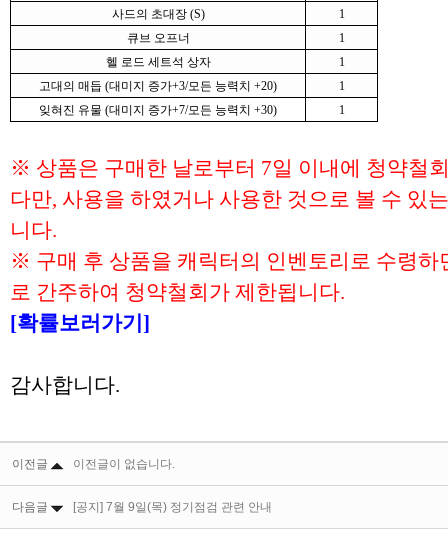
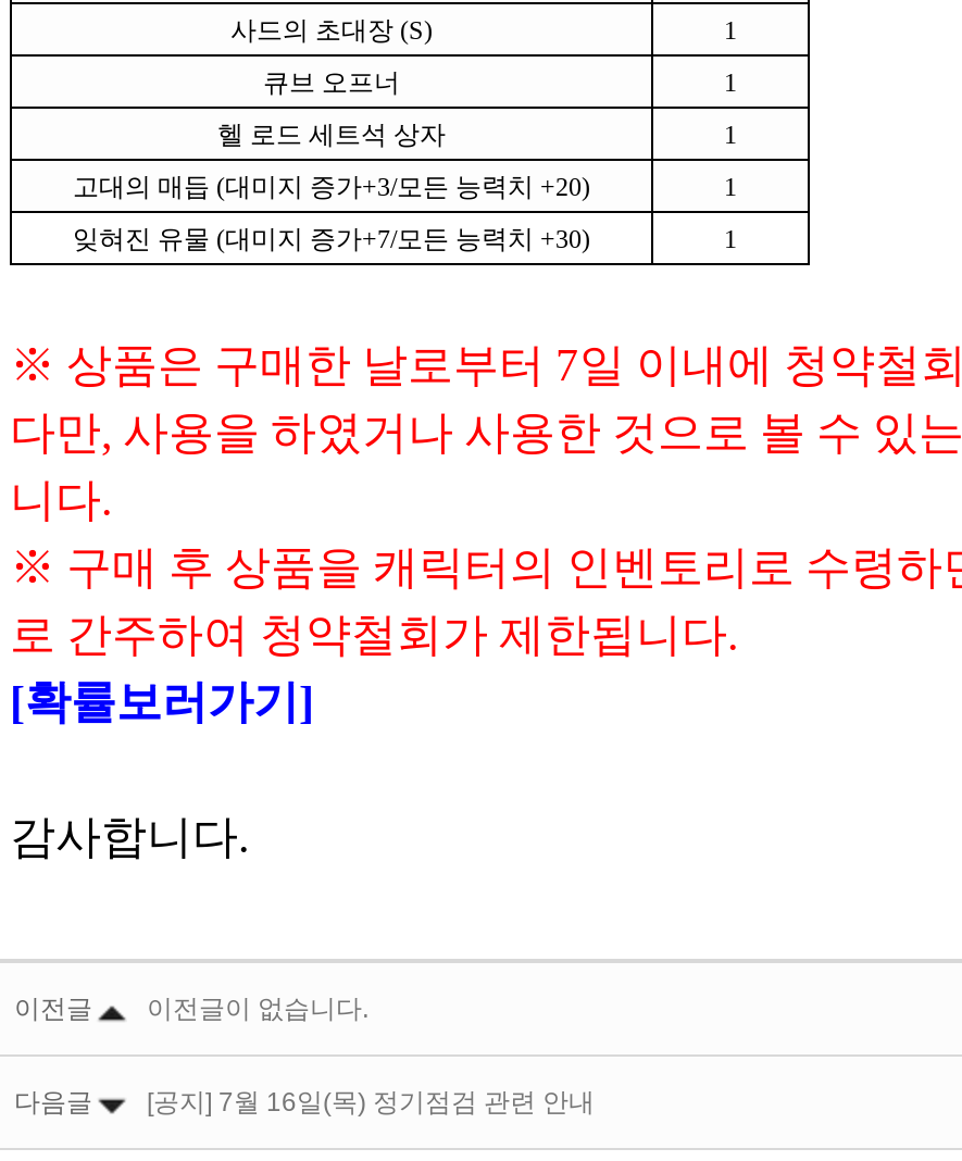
- [공지] 7월 9일(목) 정기점검 관련 안내
+ [공지] 7월 16일(목) 정기점검 관련 안내
